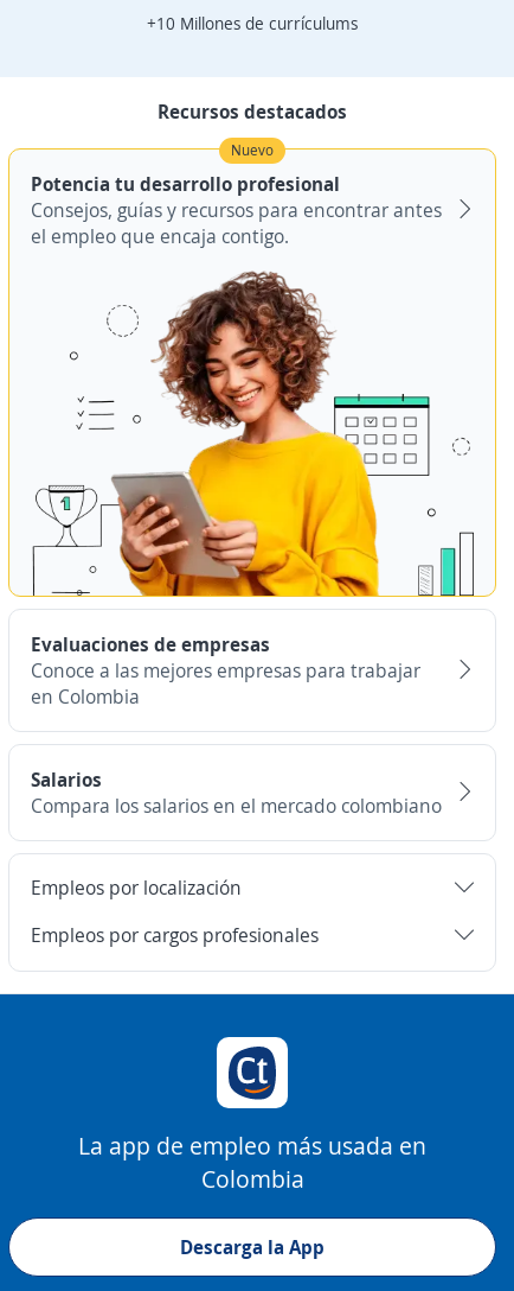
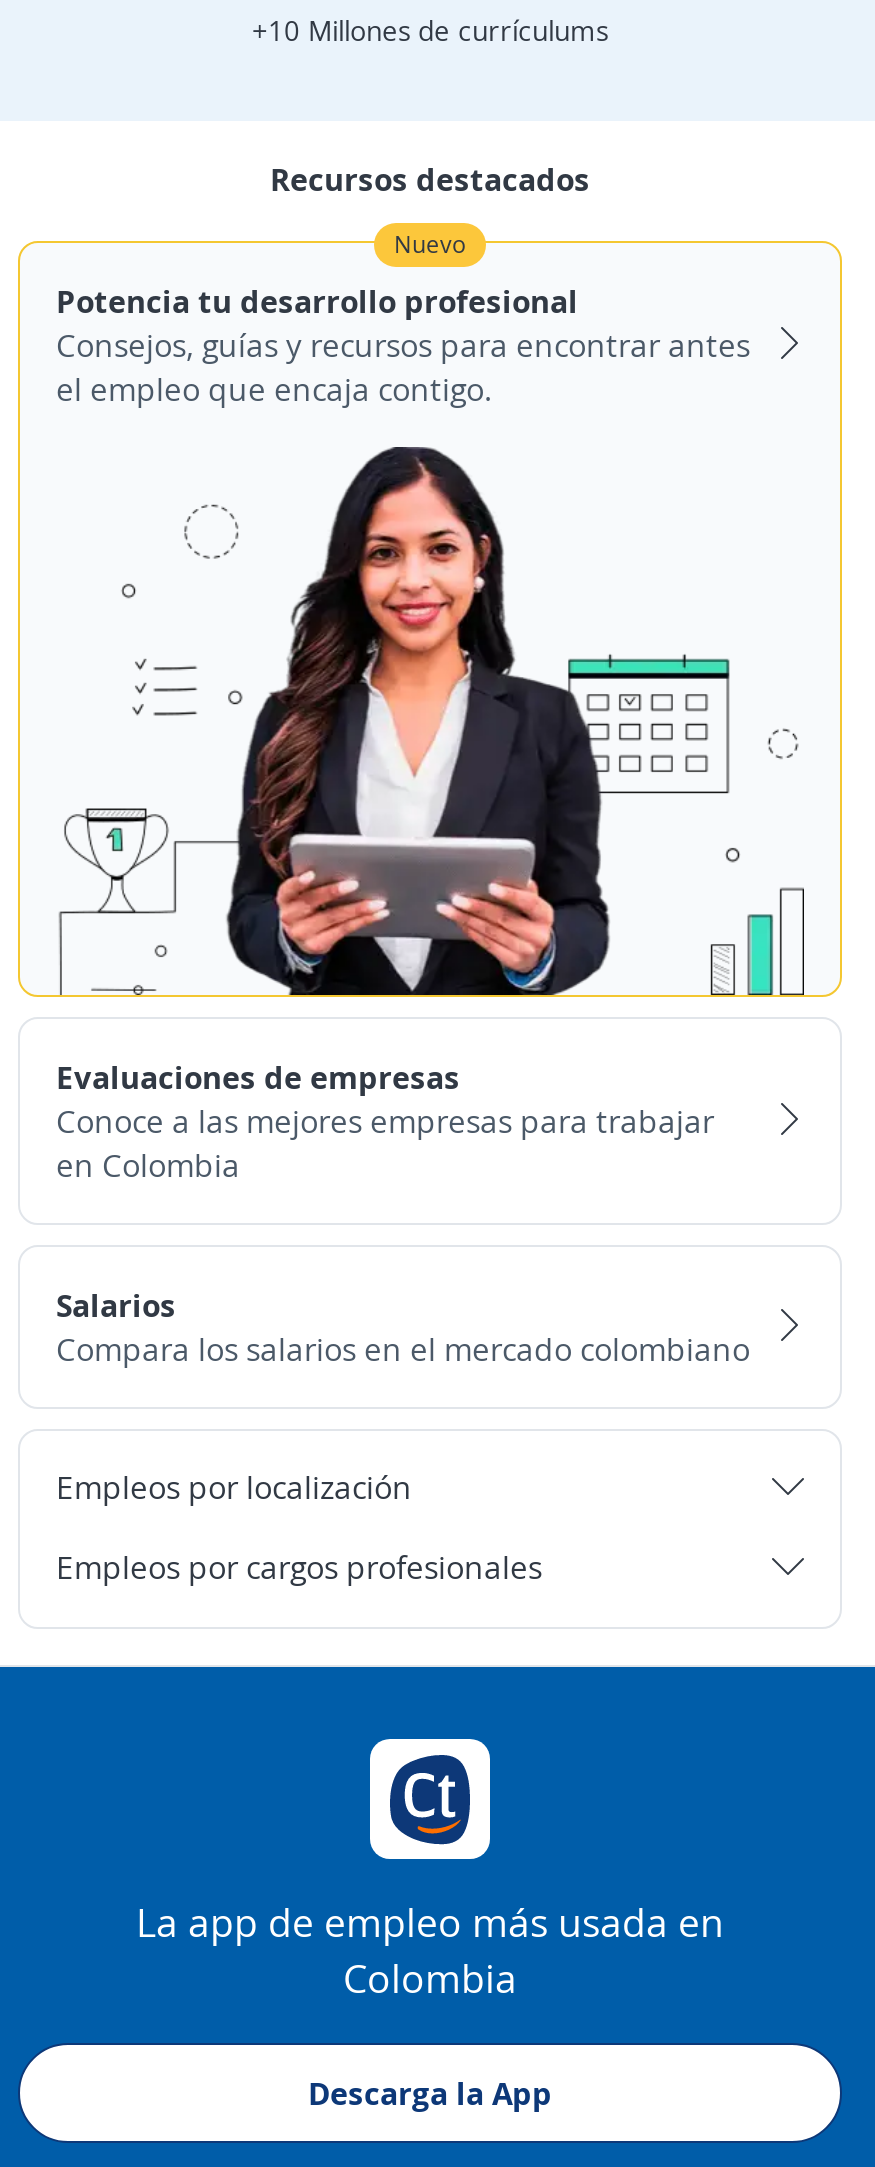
- [image]
+ [image]
